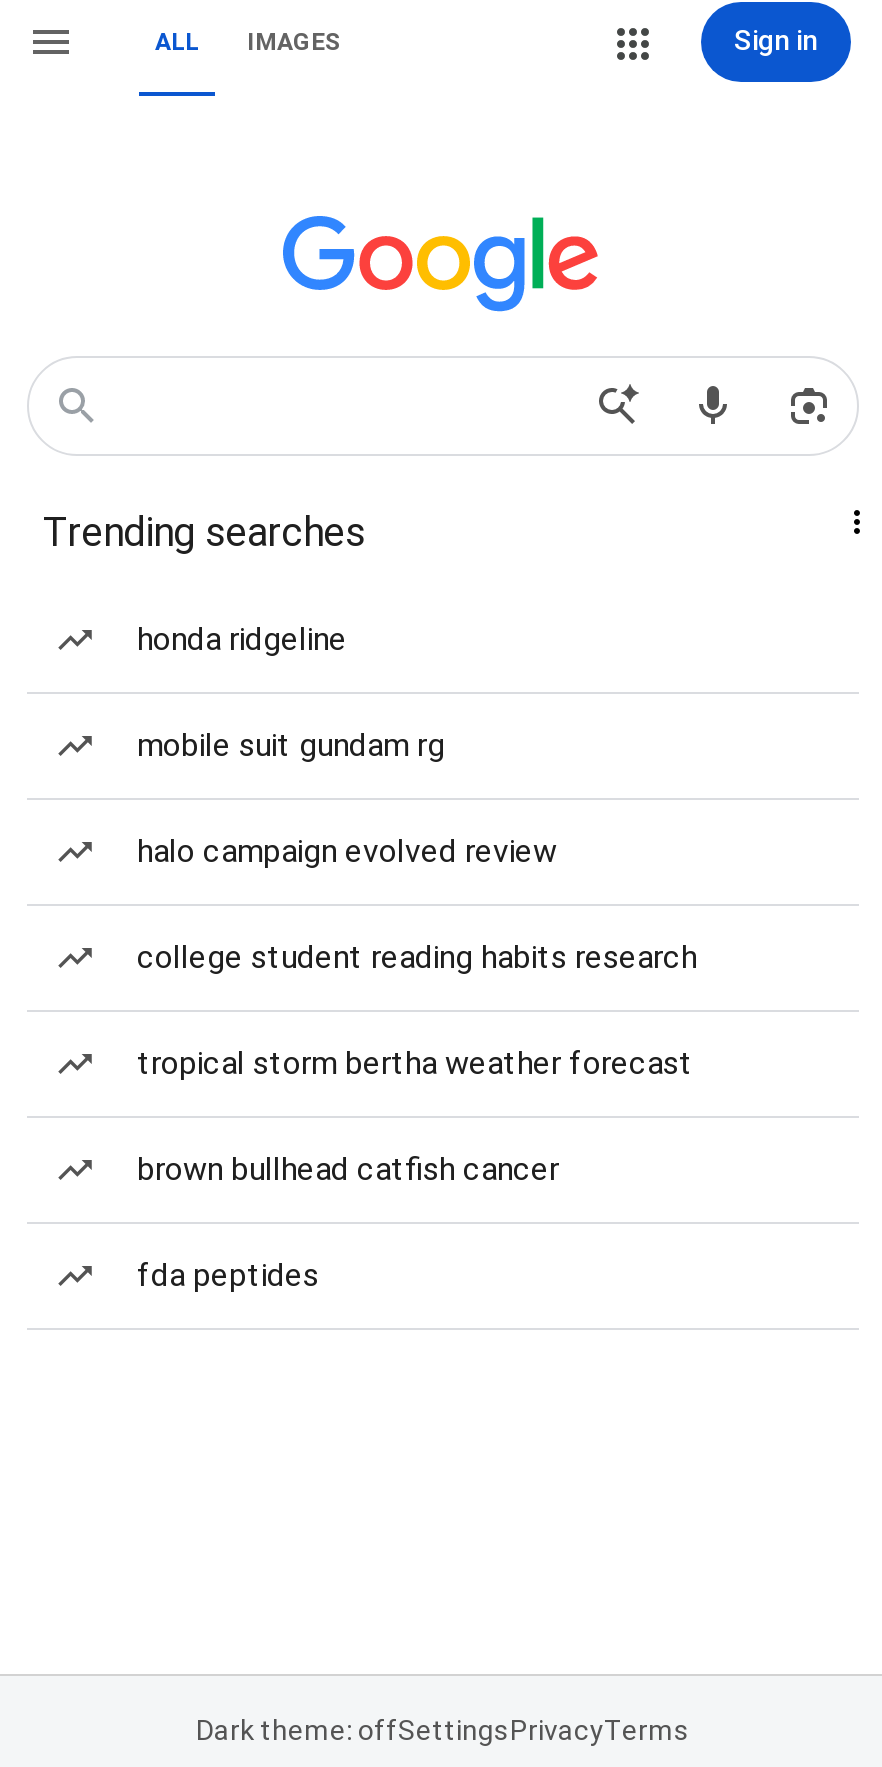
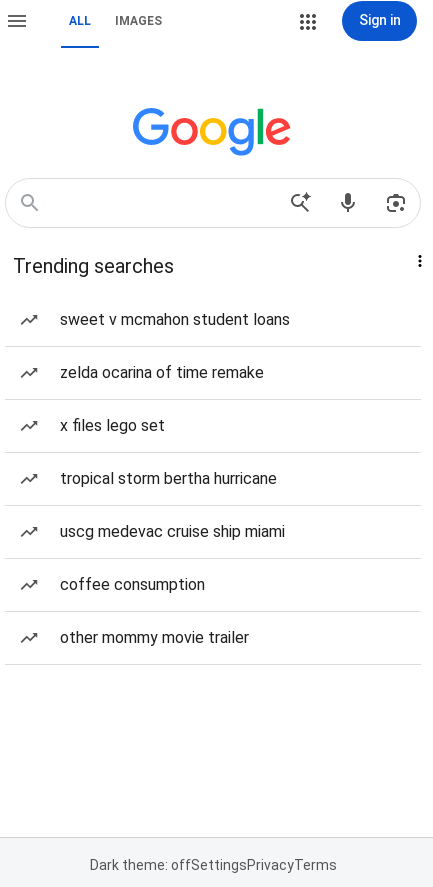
- honda ridgeline
+ sweet v mcmahon student loans

- mobile suit gundam rg
+ zelda ocarina of time remake

- halo campaign evolved review
+ x files lego set

- college student reading habits research
+ tropical storm bertha hurricane

- tropical storm bertha weather forecast
+ uscg medevac cruise ship miami

- brown bullhead catfish cancer
+ coffee consumption

- fda peptides
+ other mommy movie trailer
